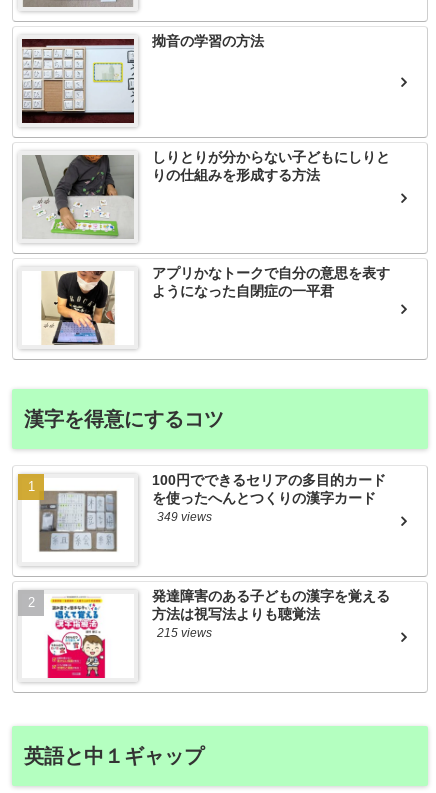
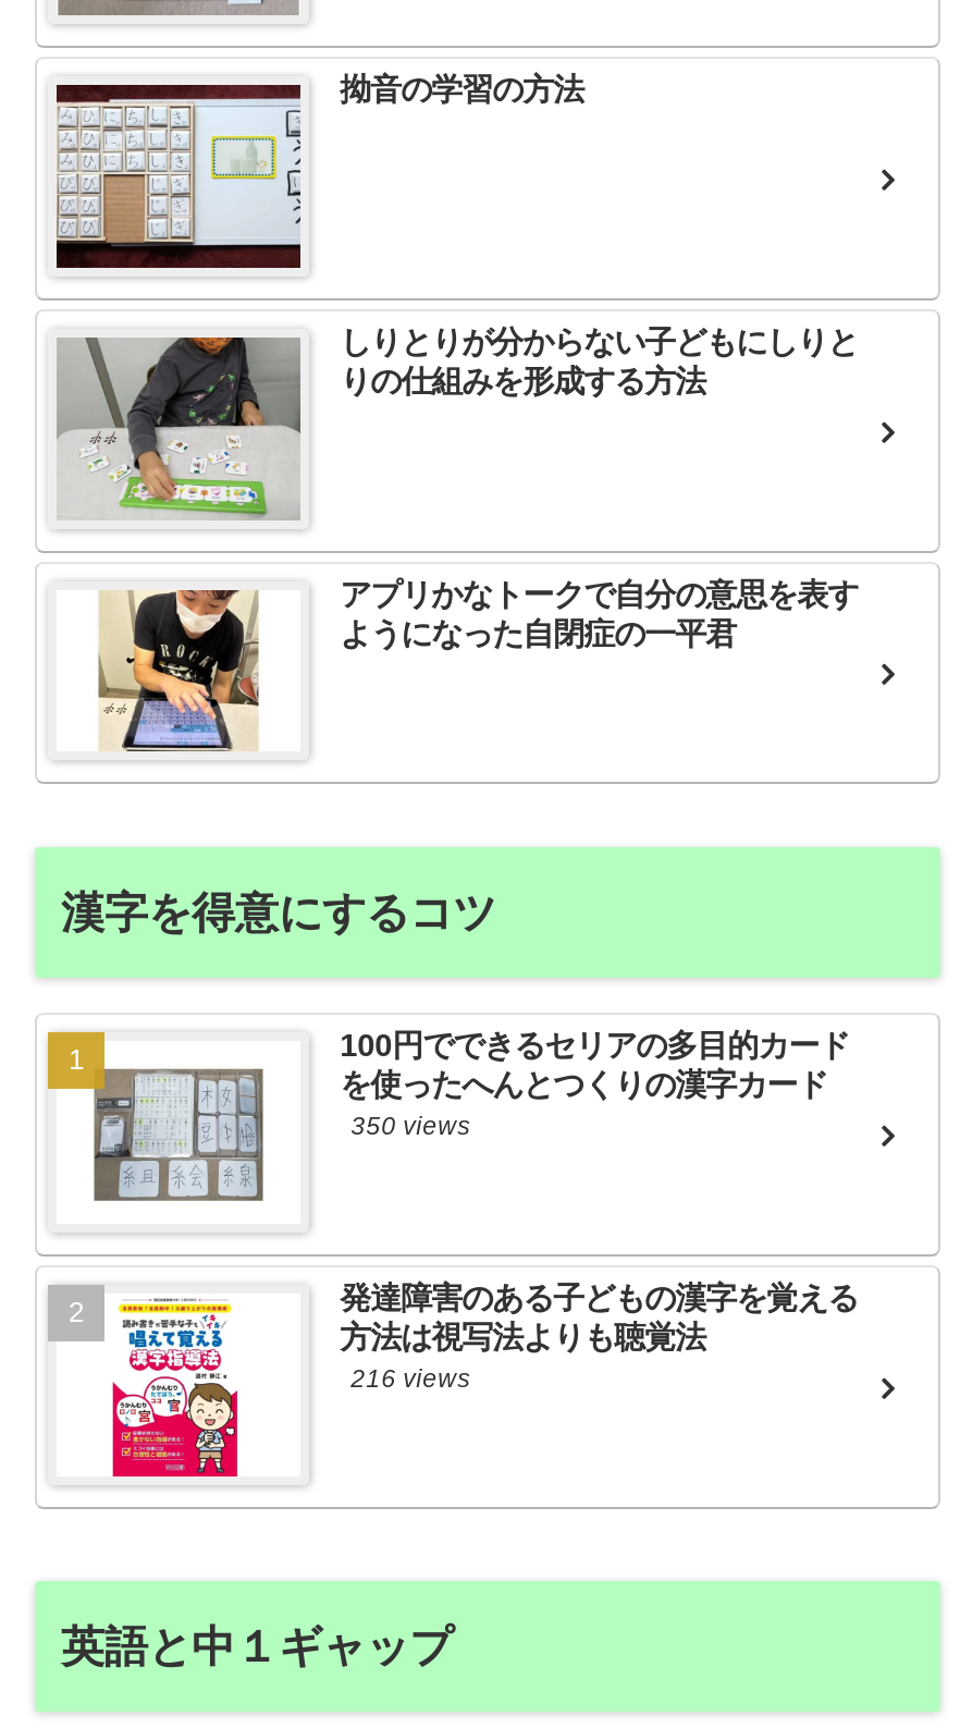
- 349 views
+ 350 views

- 215 views
+ 216 views
